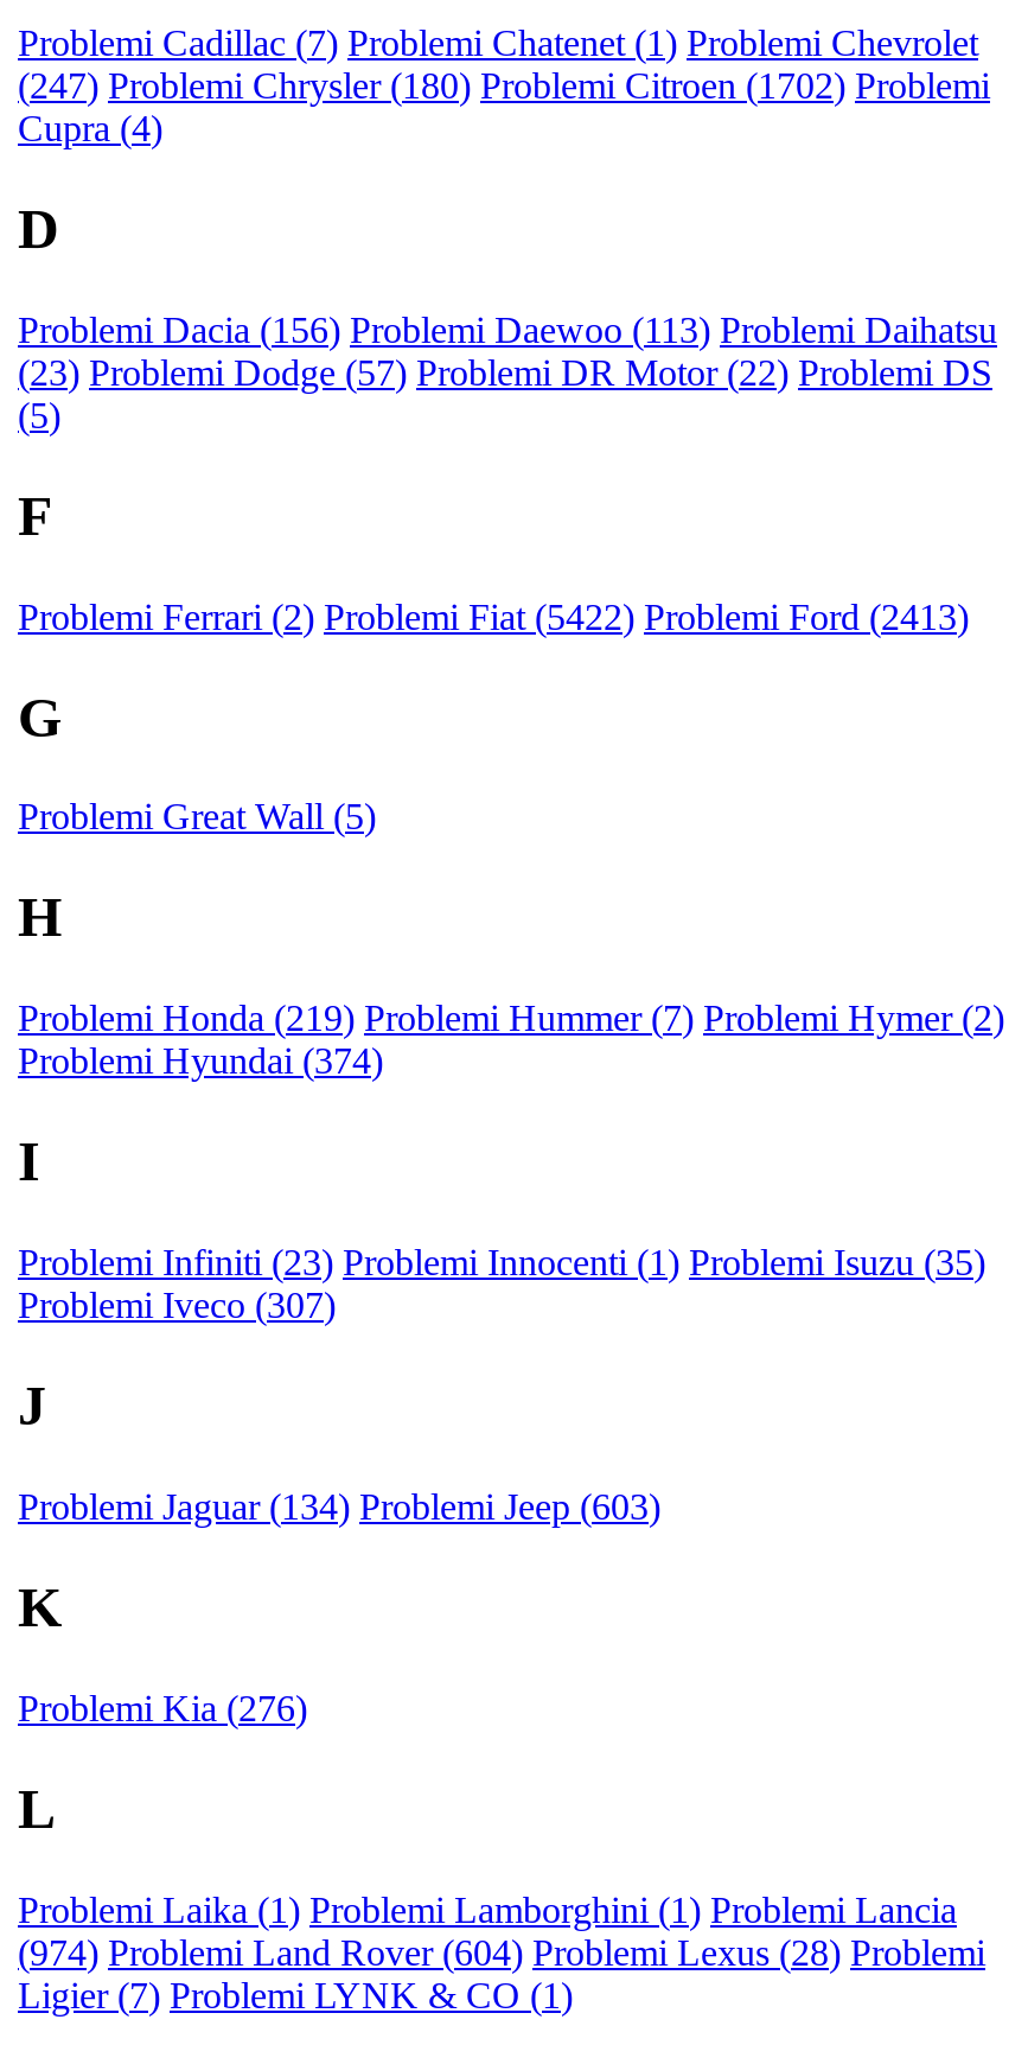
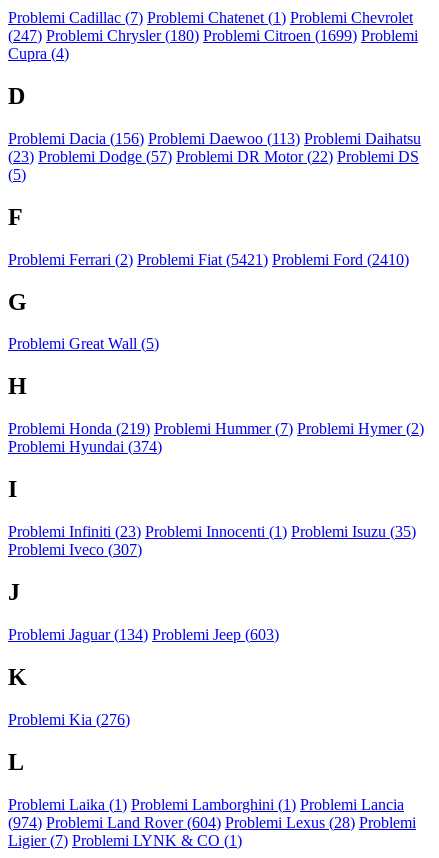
- (247) Problemi Chrysler (180) Problemi Citroen (1702) Problemi
+ (247) Problemi Chrysler (180) Problemi Citroen (1699) Problemi

- Problemi Ferrari (2) Problemi Fiat (5422) Problemi Ford (2413)
+ Problemi Ferrari (2) Problemi Fiat (5421) Problemi Ford (2410)
